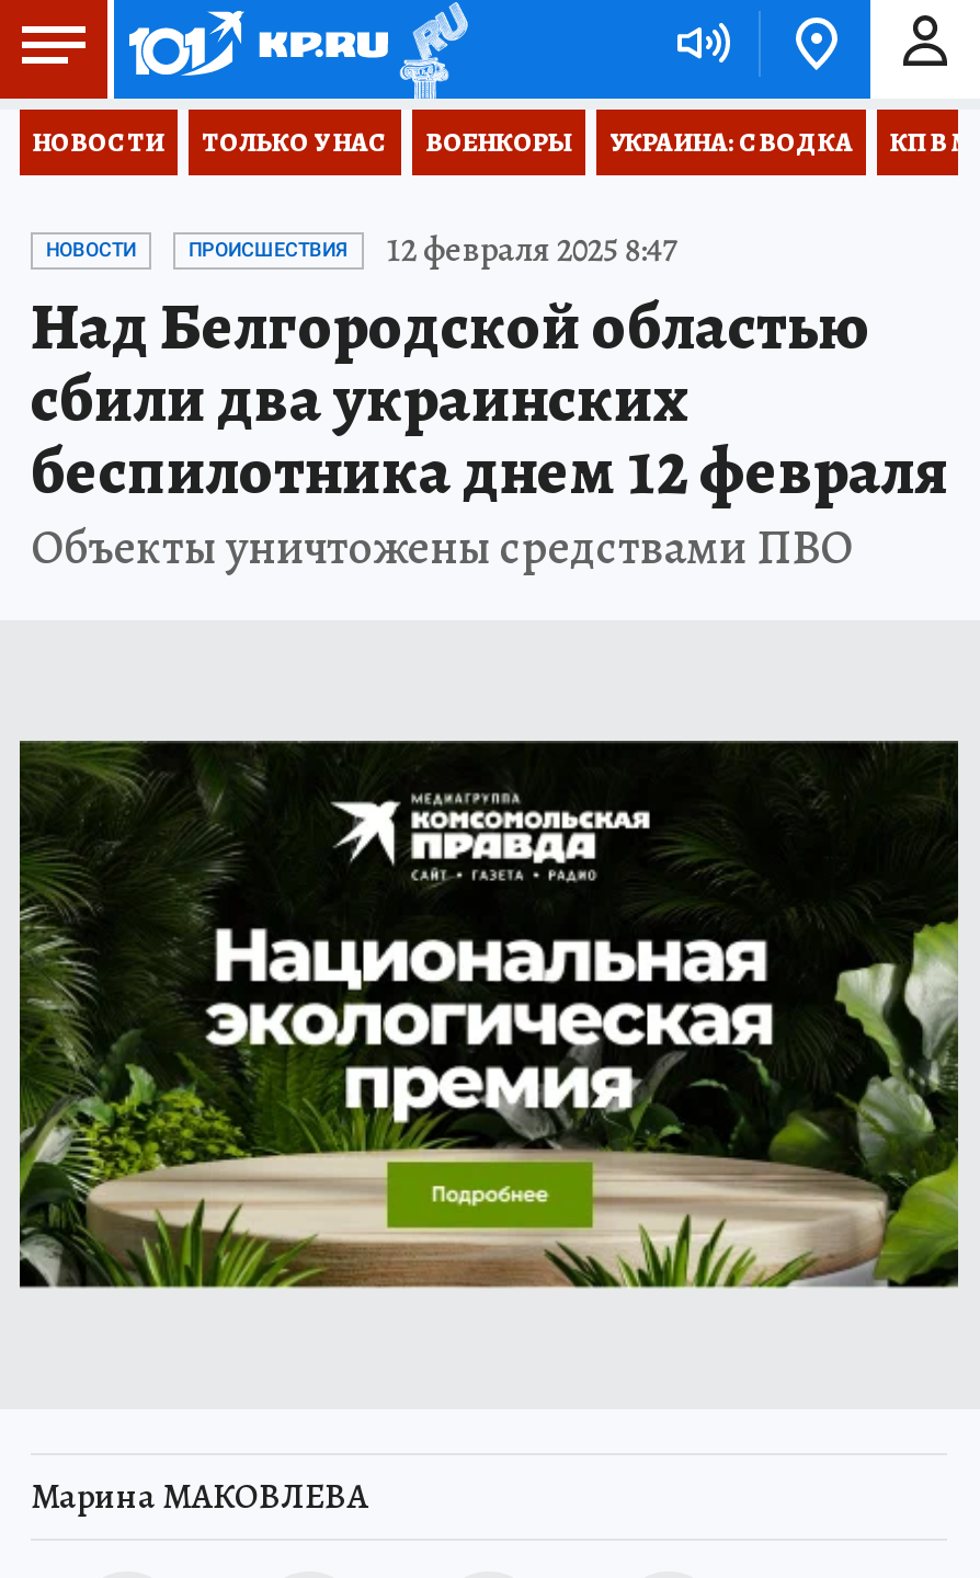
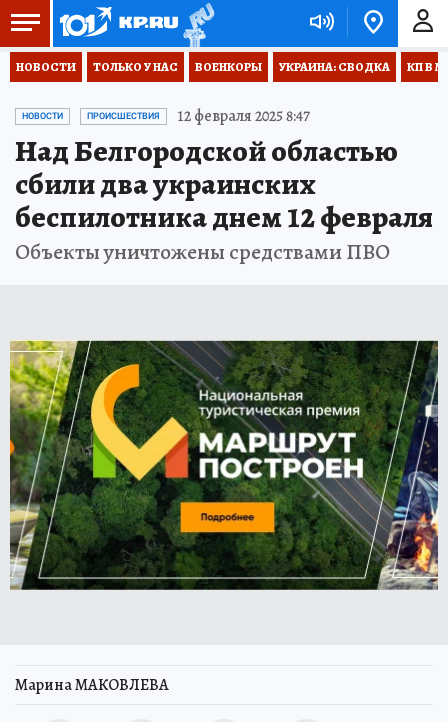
- [image]
+ [image]
